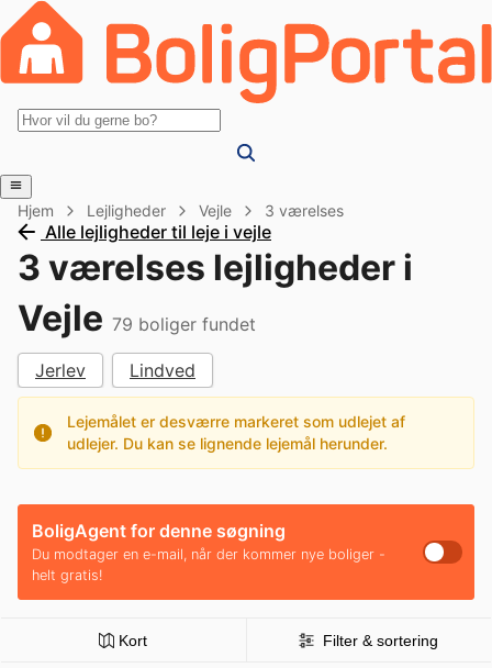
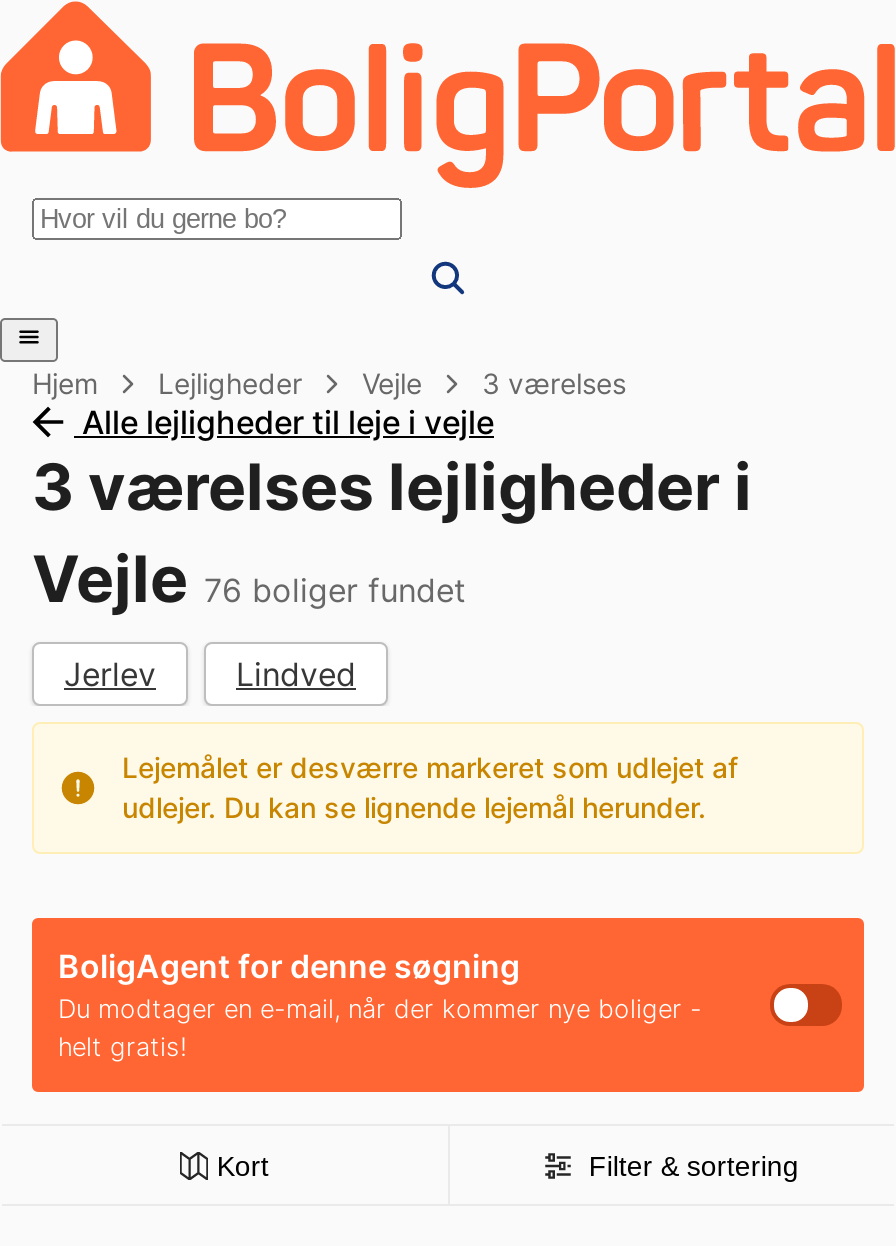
- Vejle 79 boliger fundet
+ Vejle 76 boliger fundet
